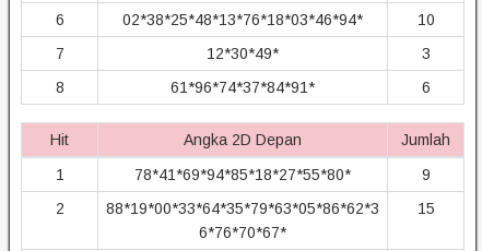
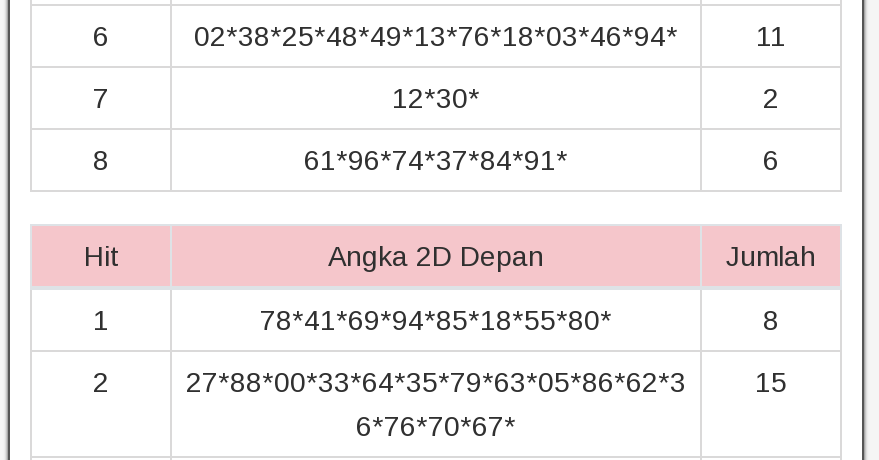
- 02*38*25*48*13*76*18*03*46*94*
+ 02*38*25*48*49*13*76*18*03*46*94*

- 10
+ 11

- 12*30*49*
+ 12*30*

- 3
+ 2

- 78*41*69*94*85*18*27*55*80*
+ 78*41*69*94*85*18*55*80*

- 9
+ 8

- 88*19*00*33*64*35*79*63*05*86*62*3
+ 27*88*00*33*64*35*79*63*05*86*62*3
